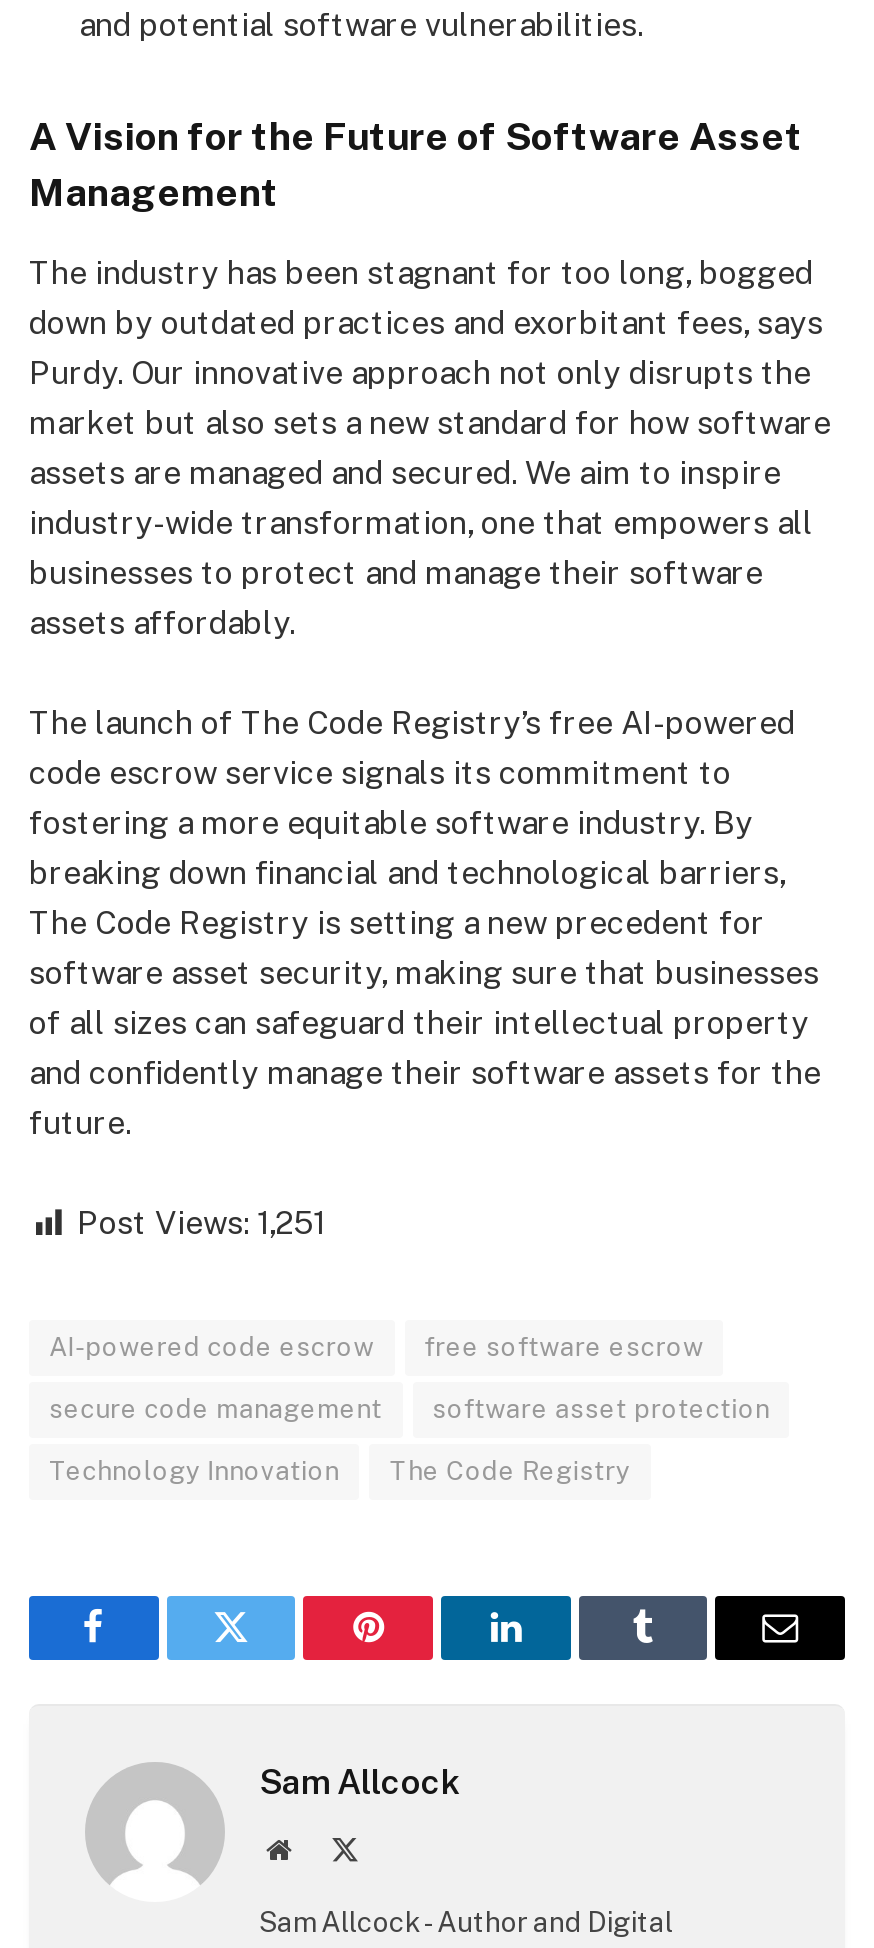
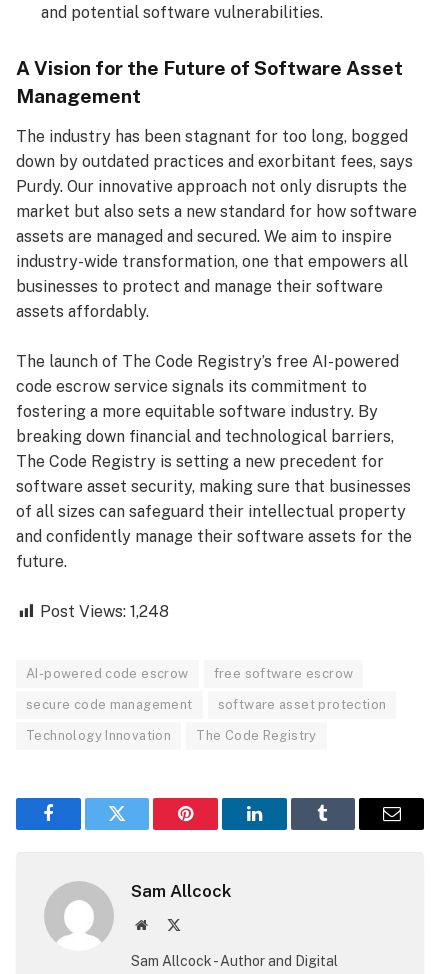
- Post Views: 1,251
+ Post Views: 1,248
